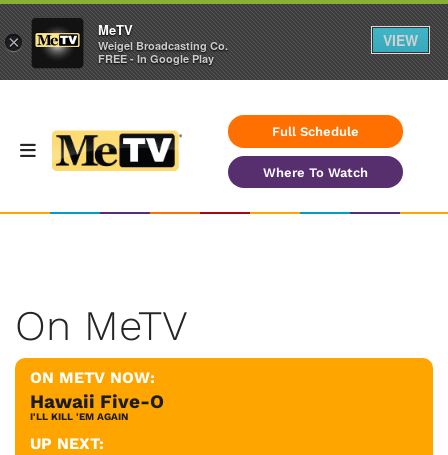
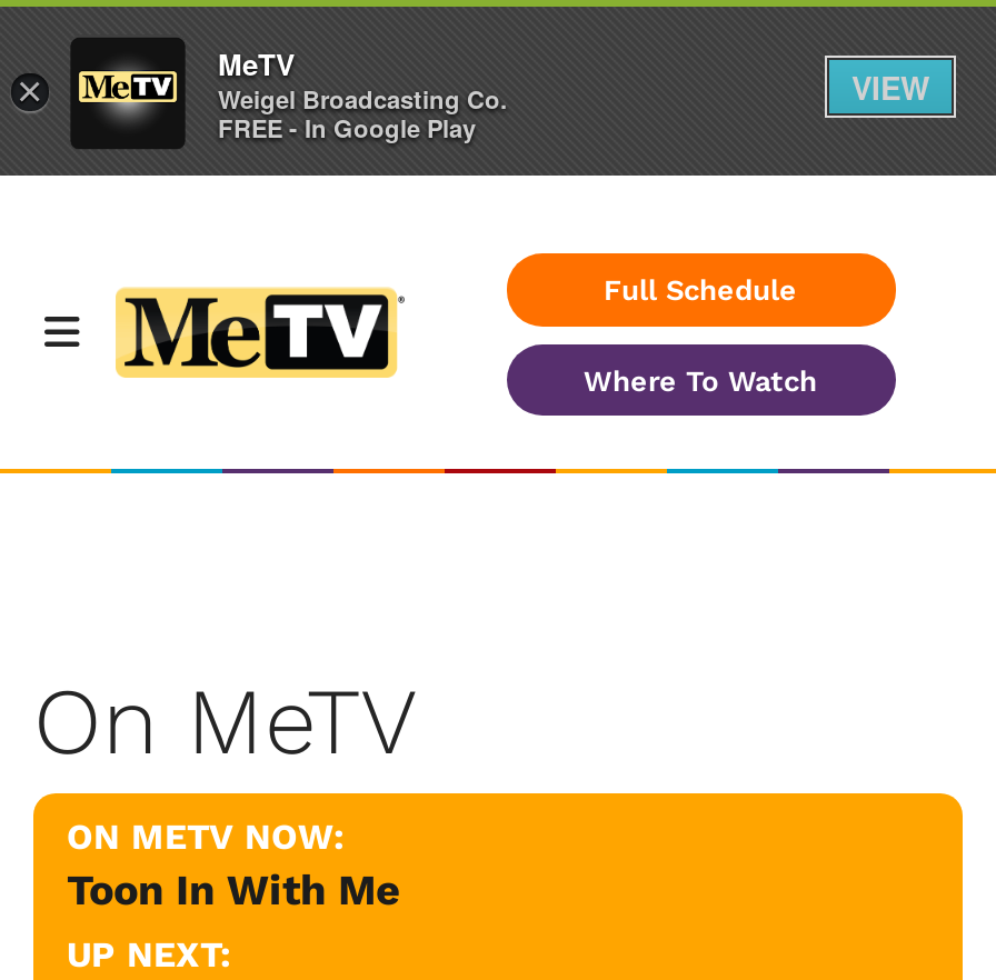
- Hawaii Five-O
- I'LL KILL 'EM AGAIN
+ Toon In With Me
